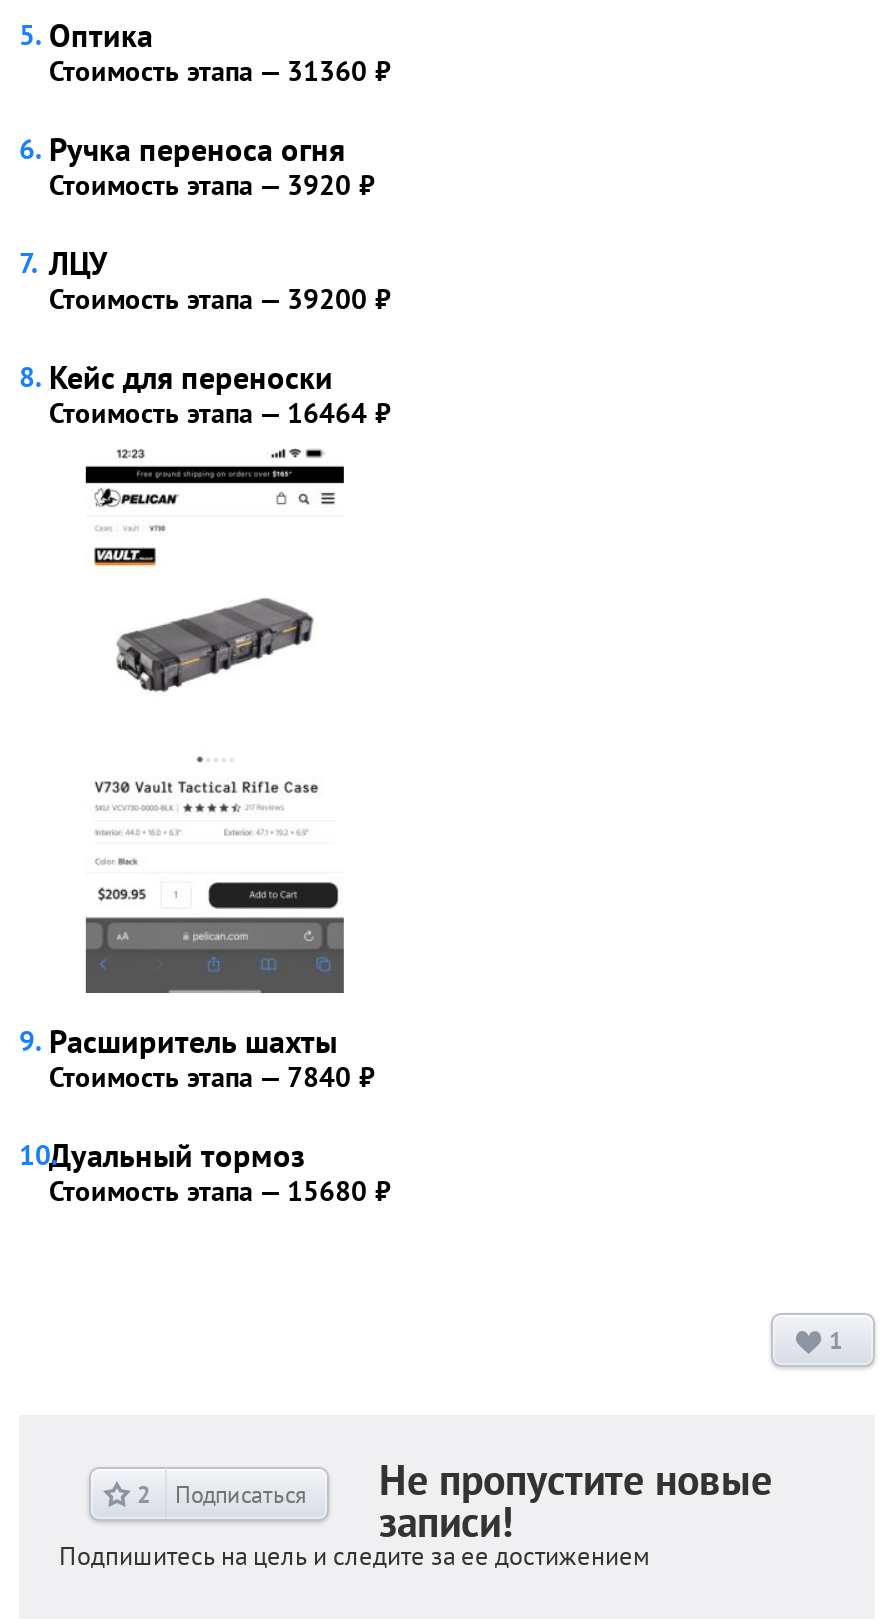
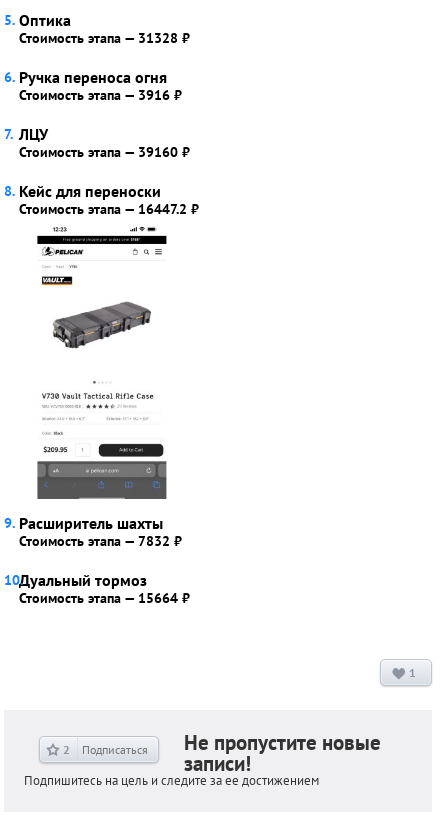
- Стоимость этапа — 31360 ₽
+ Стоимость этапа — 31328 ₽

- Стоимость этапа — 3920 ₽
+ Стоимость этапа — 3916 ₽

- Стоимость этапа — 39200 ₽
+ Стоимость этапа — 39160 ₽

- Стоимость этапа — 16464 ₽
+ Стоимость этапа — 16447.2 ₽

- Стоимость этапа — 7840 ₽
+ Стоимость этапа — 7832 ₽

- Стоимость этапа — 15680 ₽
+ Стоимость этапа — 15664 ₽
